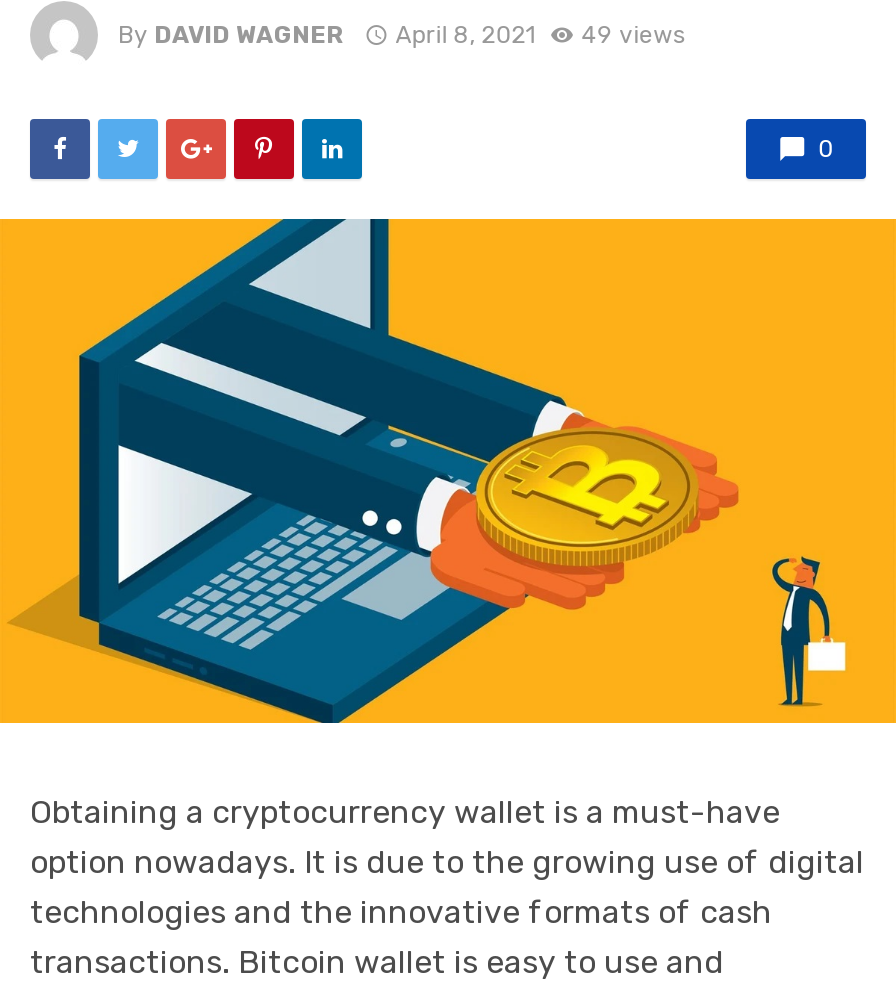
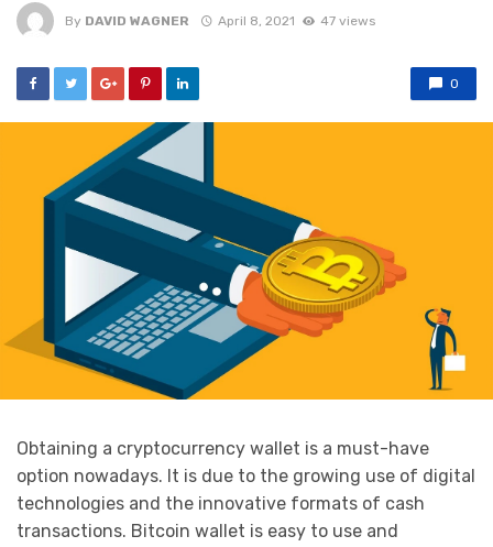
- By DAVID WAGNER April 8, 2021 49 views
+ By DAVID WAGNER April 8, 2021 47 views
